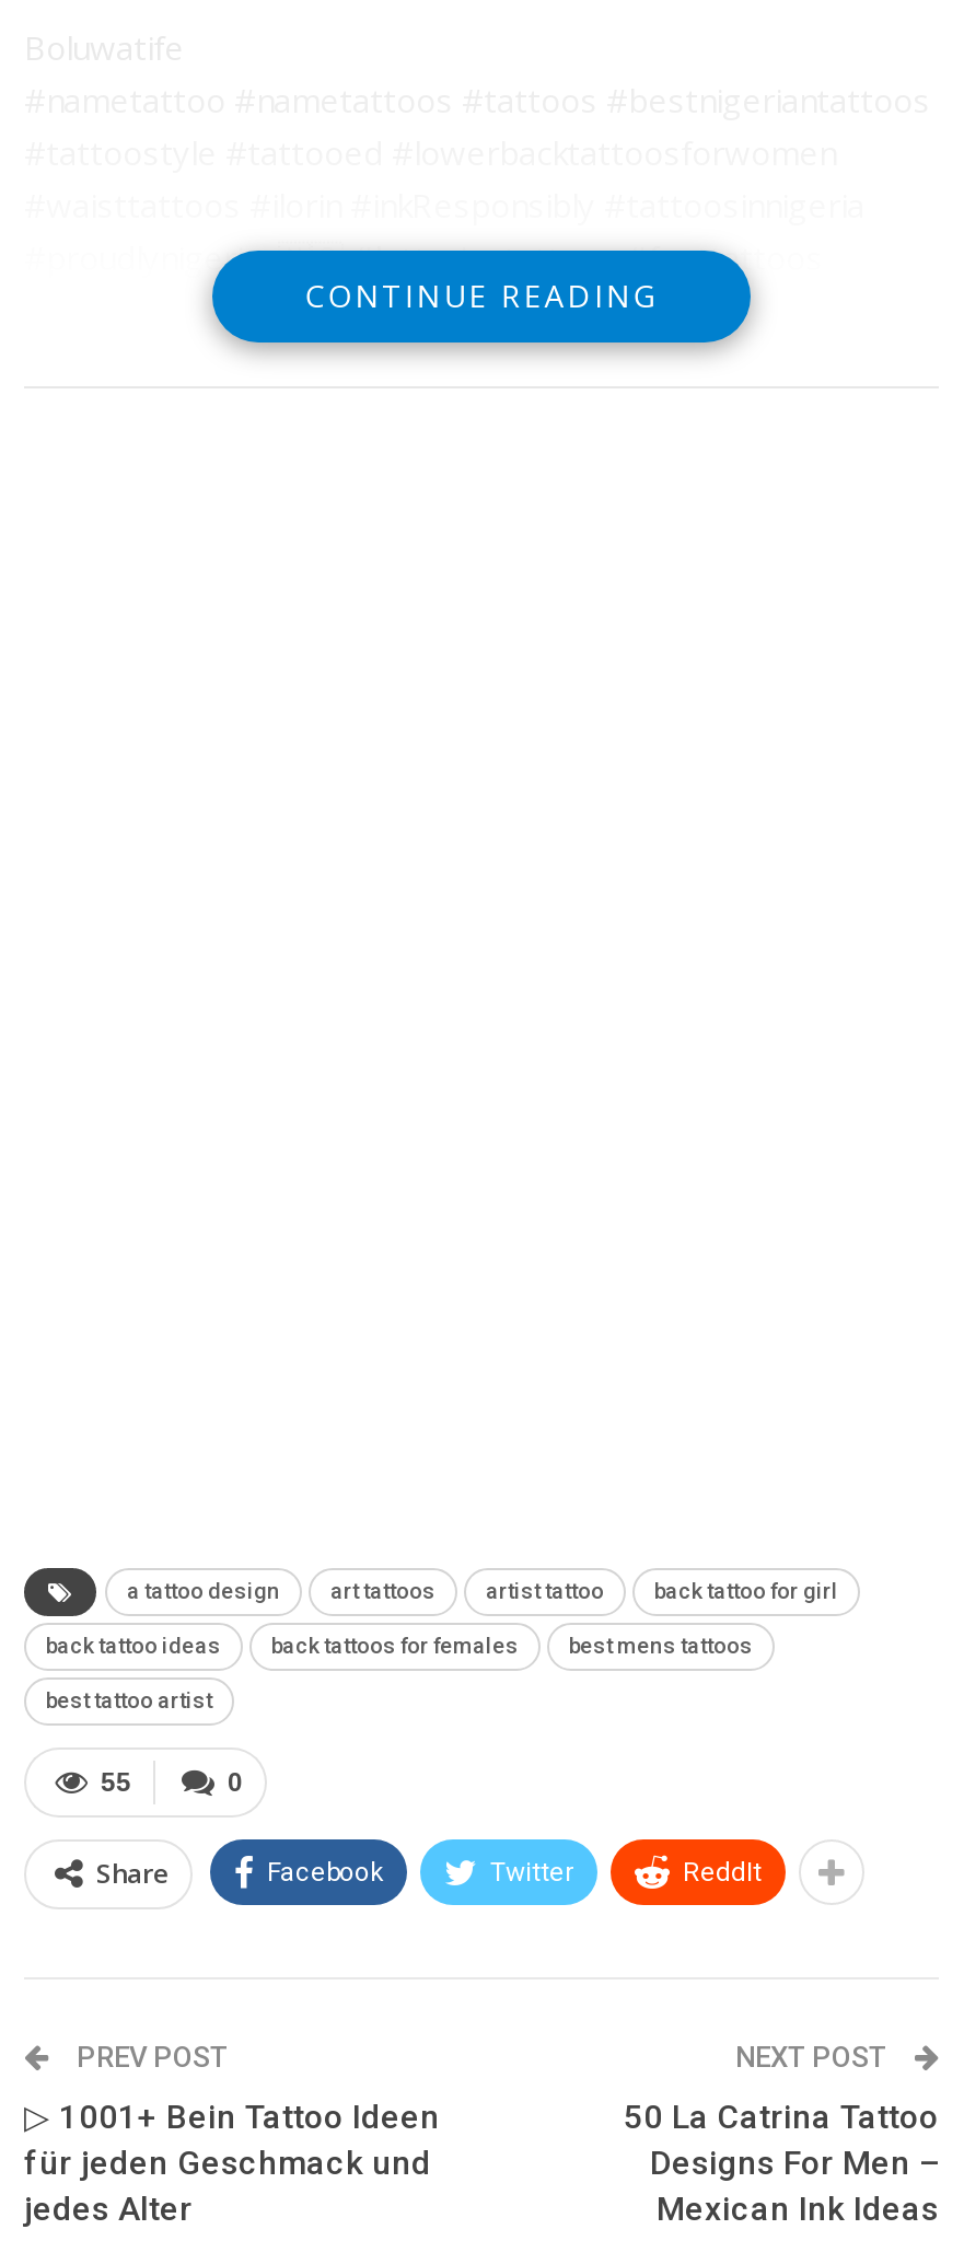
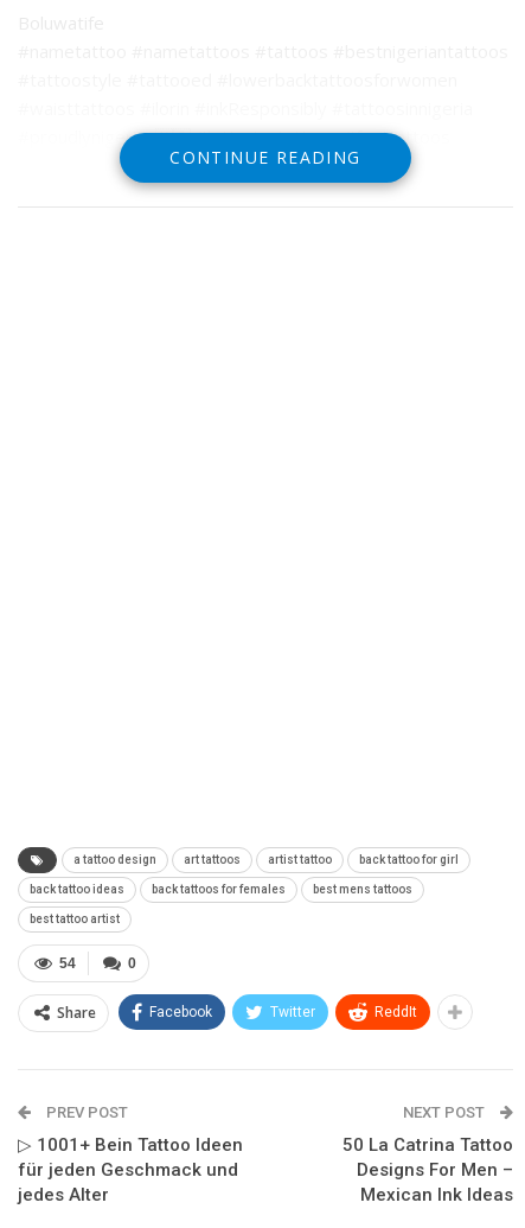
- 55
+ 54
